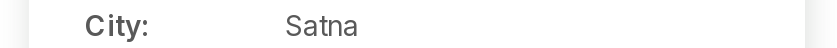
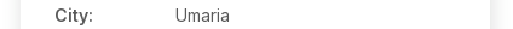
- Satna
+ Umaria
